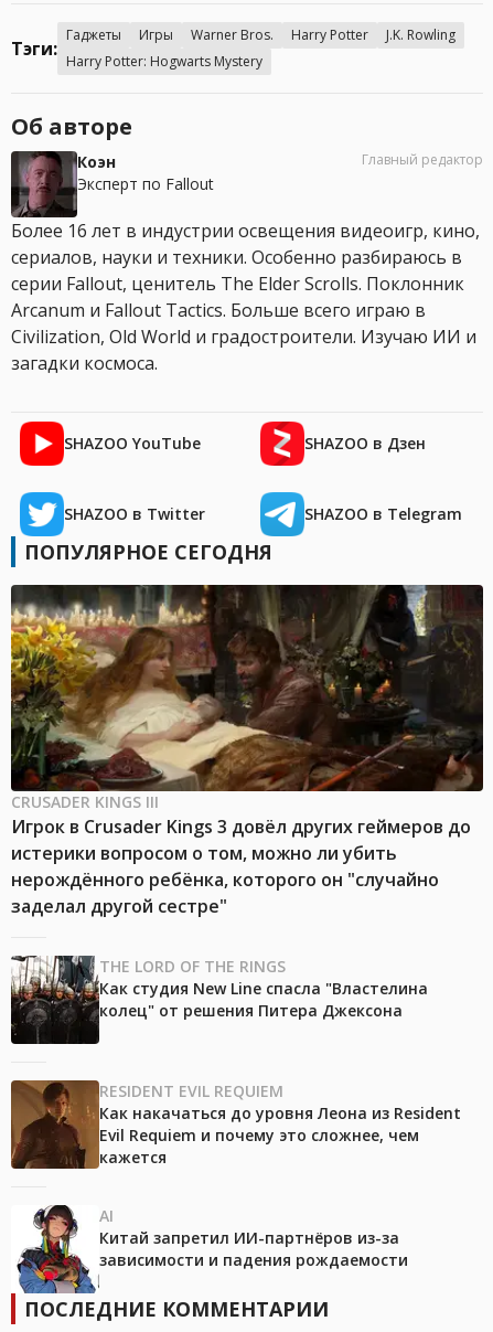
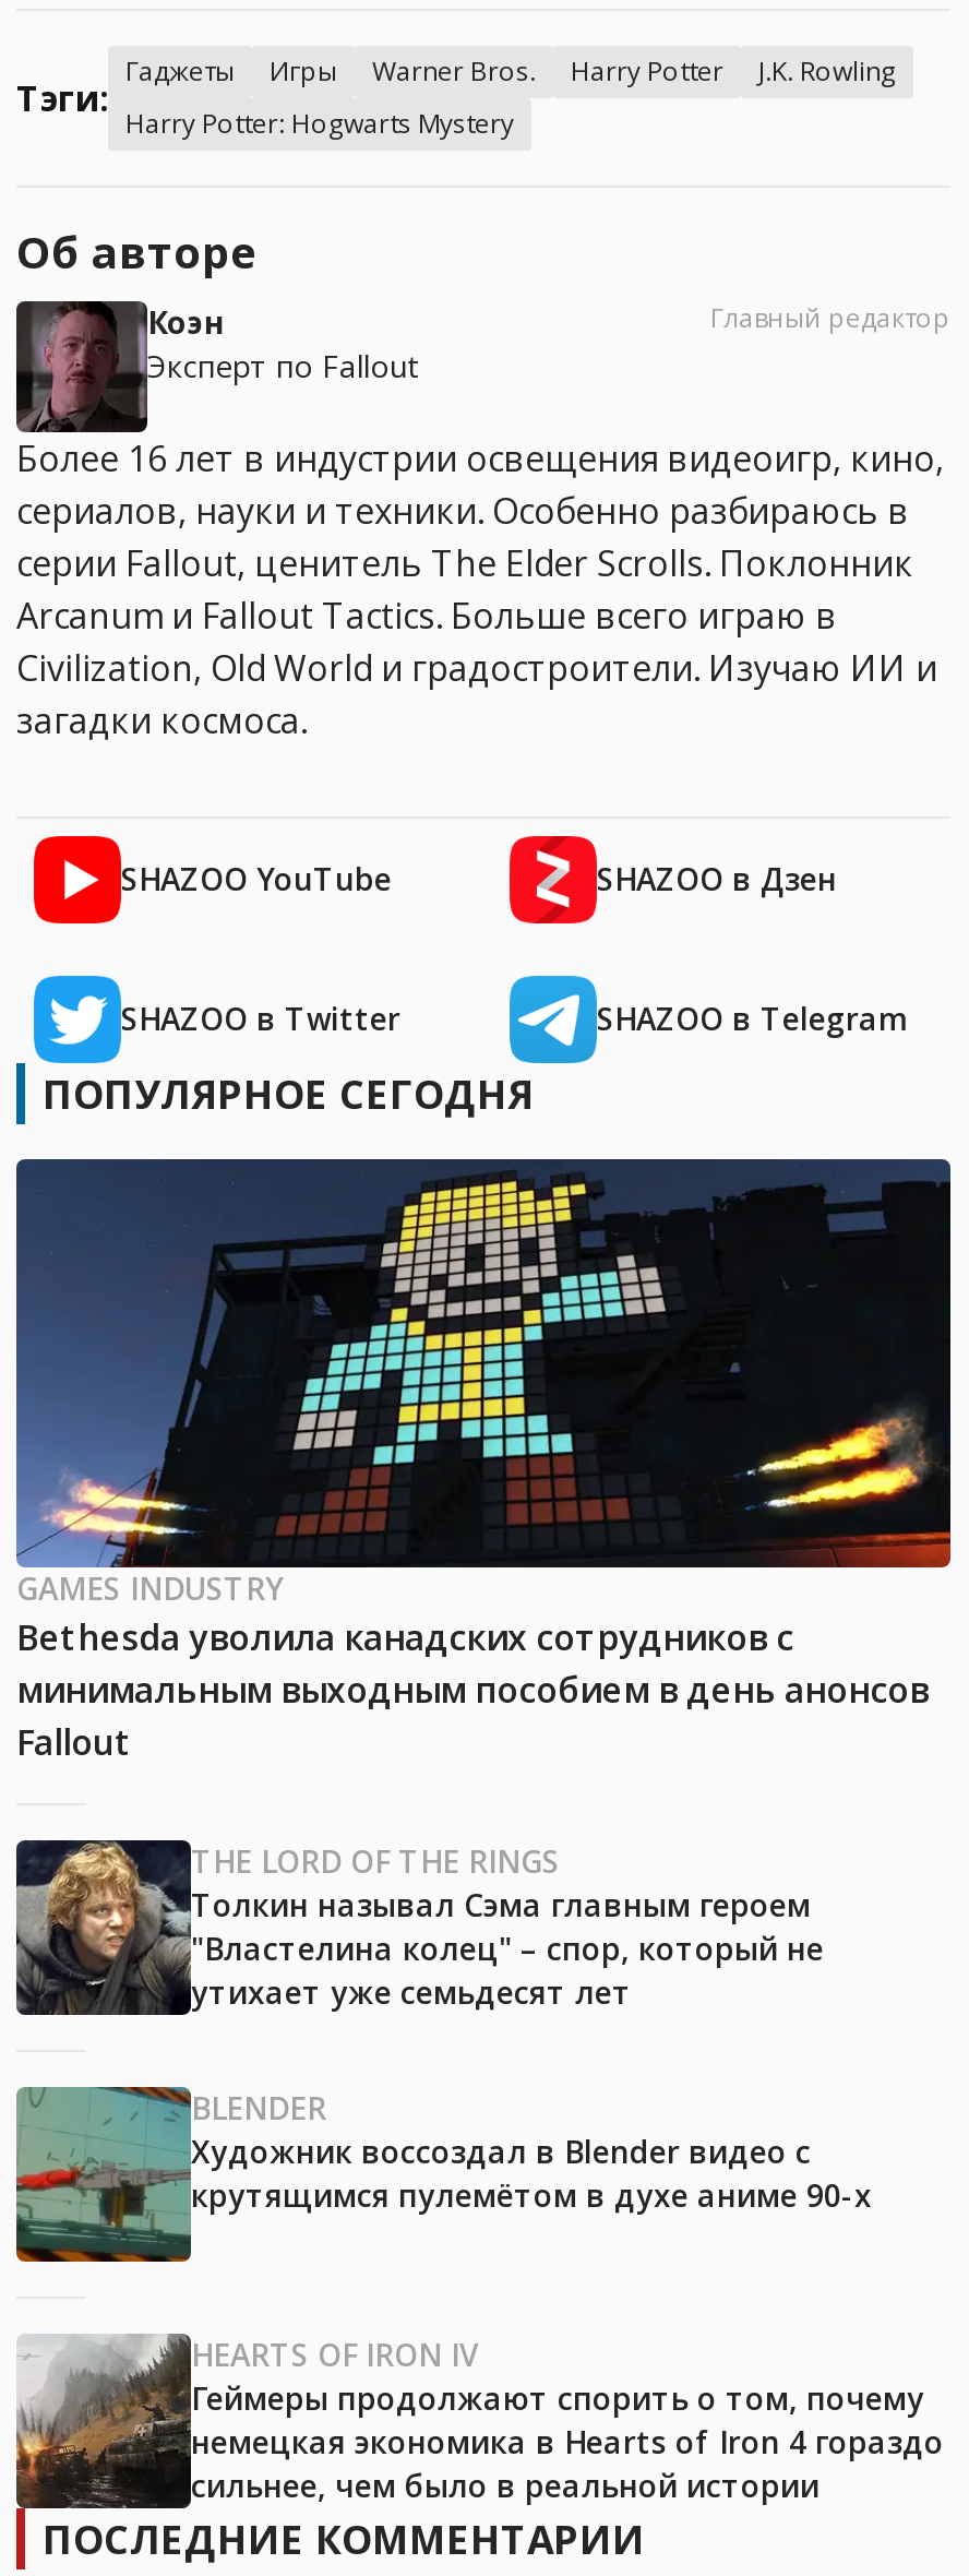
- [image]
- CRUSADER KINGS III
- Игрок в Crusader Kings 3 довёл других геймеров до
- истерики вопросом о том, можно ли убить
- нерождённого ребёнка, которого он "случайно
- заделал другой сестре"
+ [image]
+ GAMES INDUSTRY
+ Bethesda уволила канадских сотрудников с
+ минимальным выходным пособием в день анонсов
+ Fallout

- [image]
- Как студия New Line спасла "Властелина
- колец" от решения Питера Джексона
+ [image]
+ Толкин называл Сэма главным героем
+ "Властелина колец" – спор, который не
+ утихает уже семьдесят лет

- [image]
- RESIDENT EVIL REQUIEM
- Как накачаться до уровня Леона из Resident
- Evil Requiem и почему это сложнее, чем
- кажется
+ [image]
+ BLENDER
+ Художник воссоздал в Blender видео с
+ крутящимся пулемётом в духе аниме 90-х

- [image]
- AI
- Китай запретил ИИ-партнёров из-за
- зависимости и падения рождаемости
+ [image]
+ HEARTS OF IRON IV
+ Геймеры продолжают спорить о том, почему
+ немецкая экономика в Hearts of Iron 4 гораздо
+ сильнее, чем было в реальной истории
